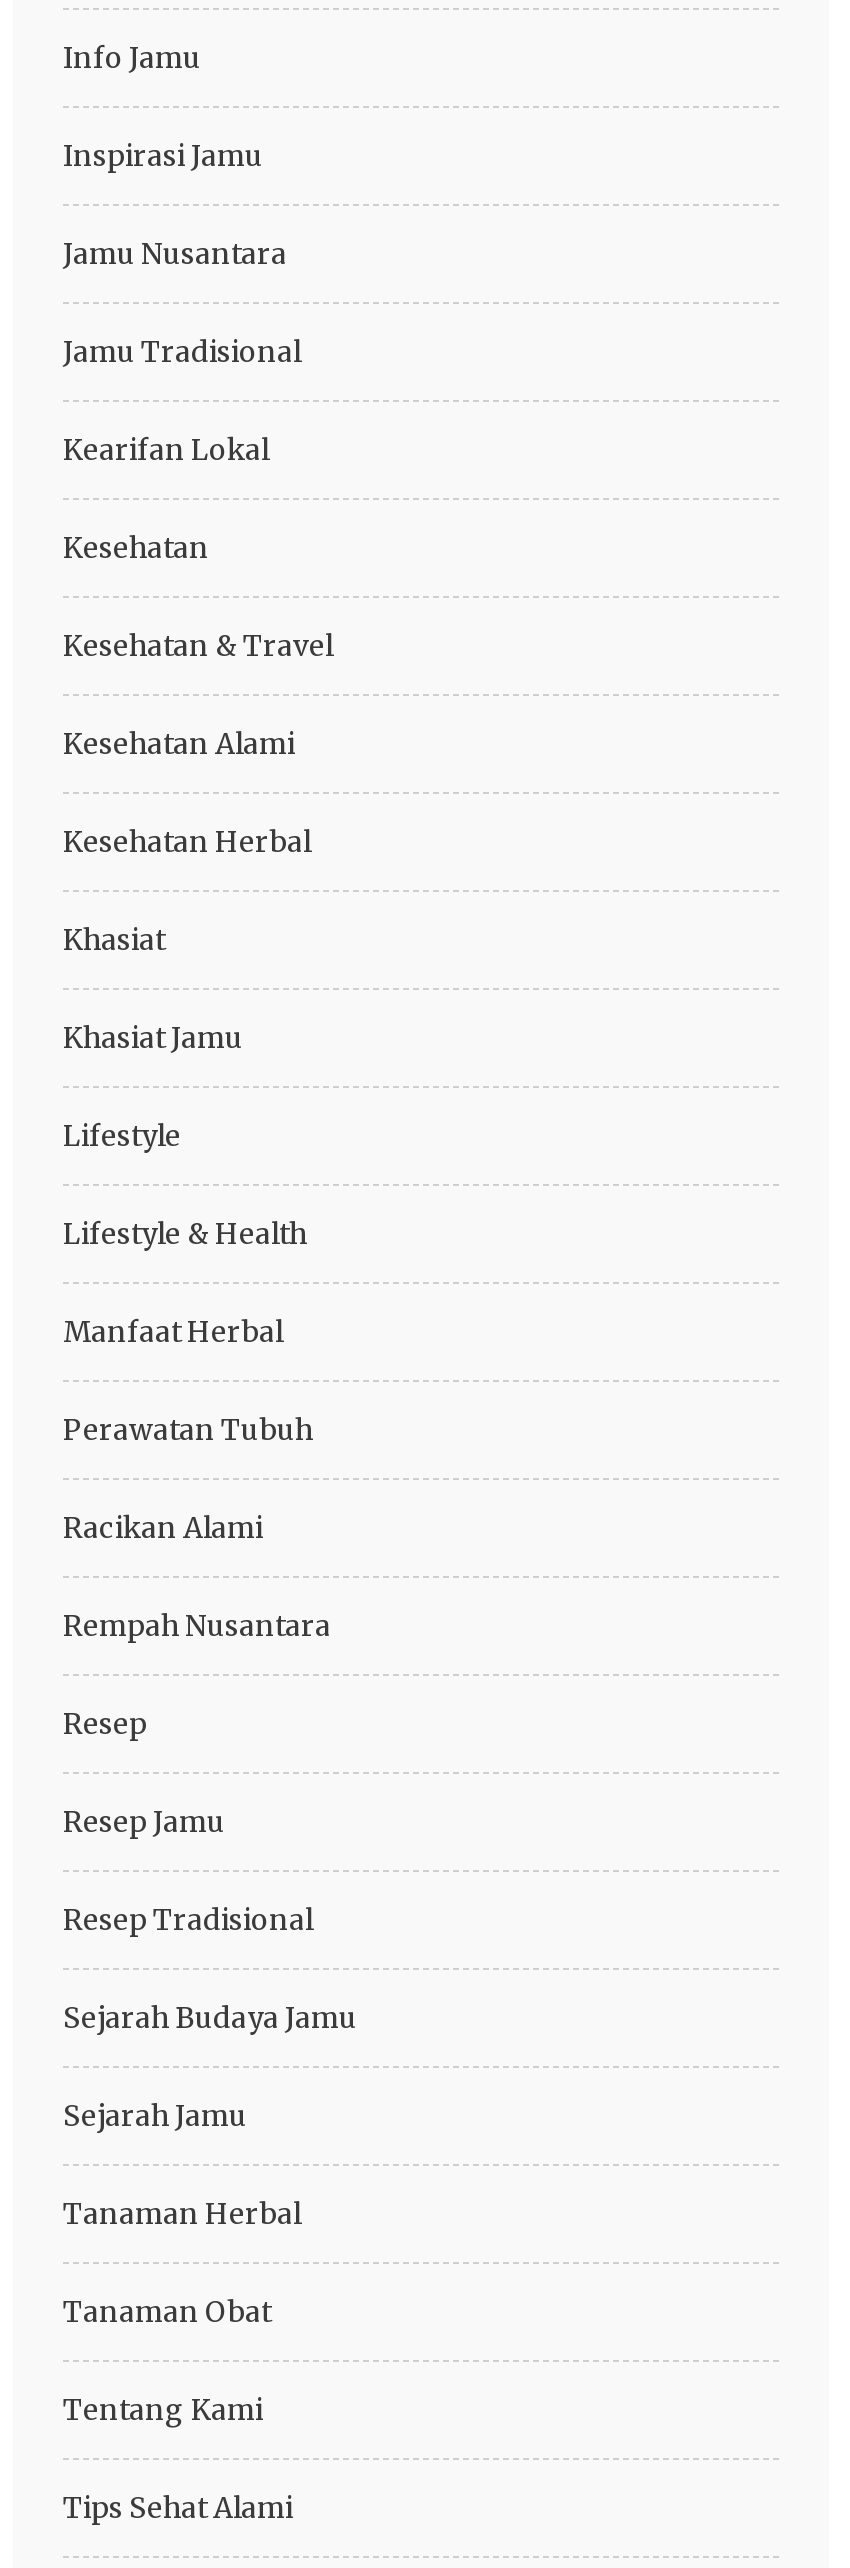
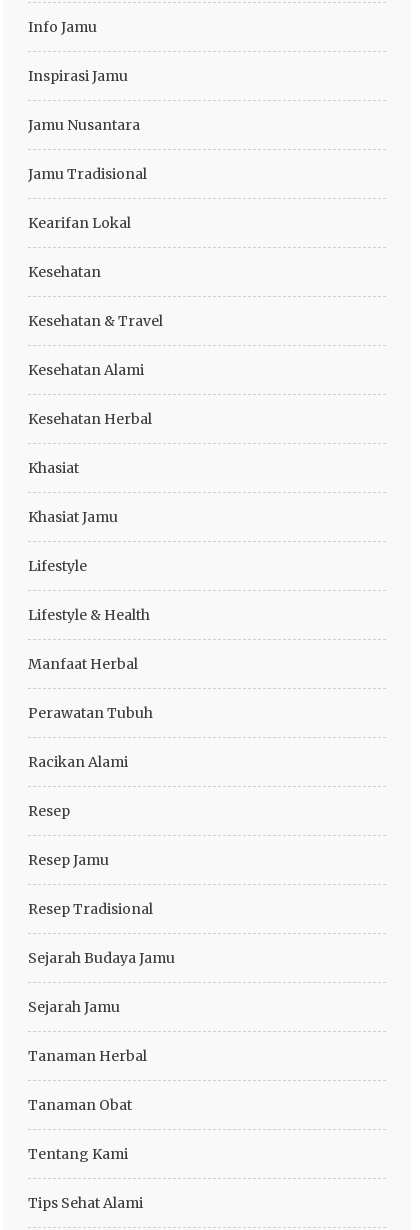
- Rempah Nusantara
